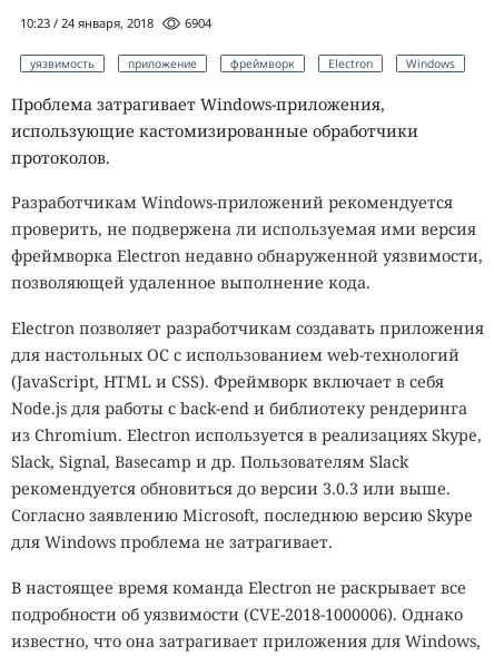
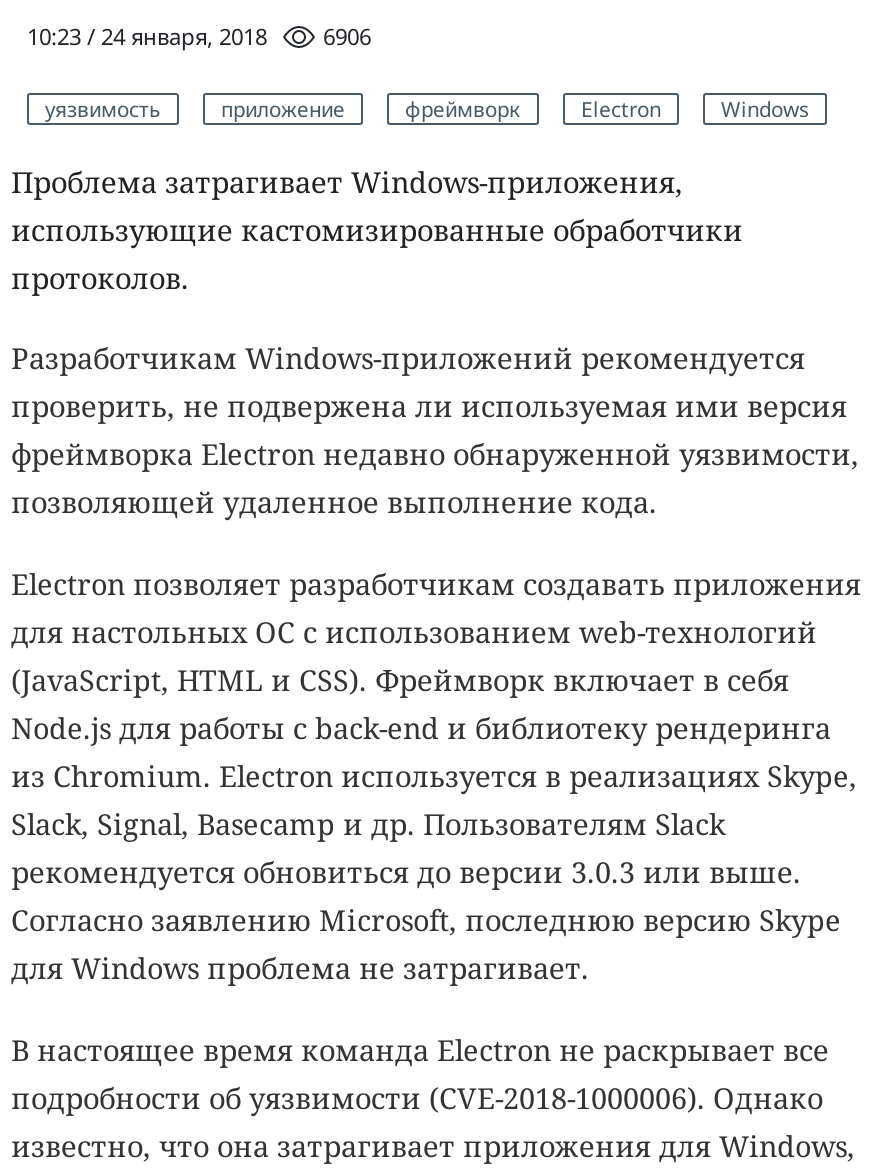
- 10:23 / 24 января, 2018 6904
+ 10:23 / 24 января, 2018 6906
